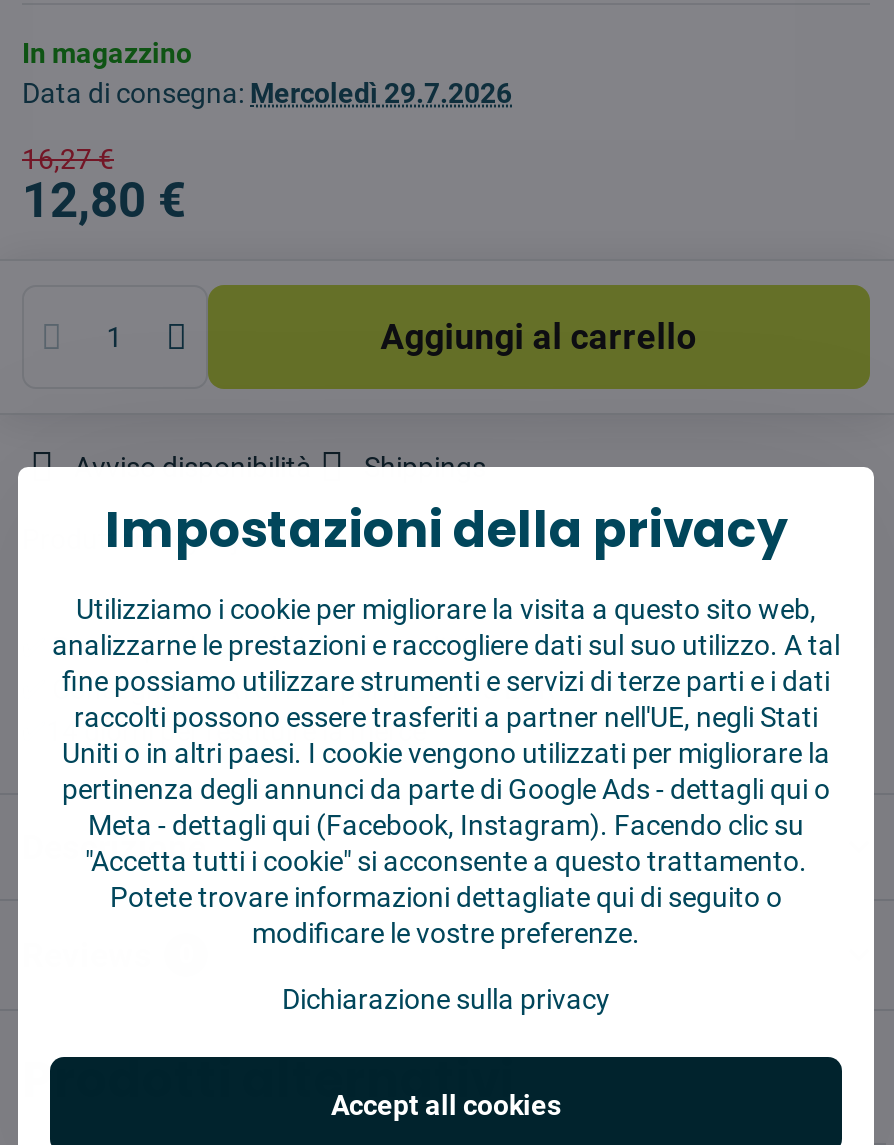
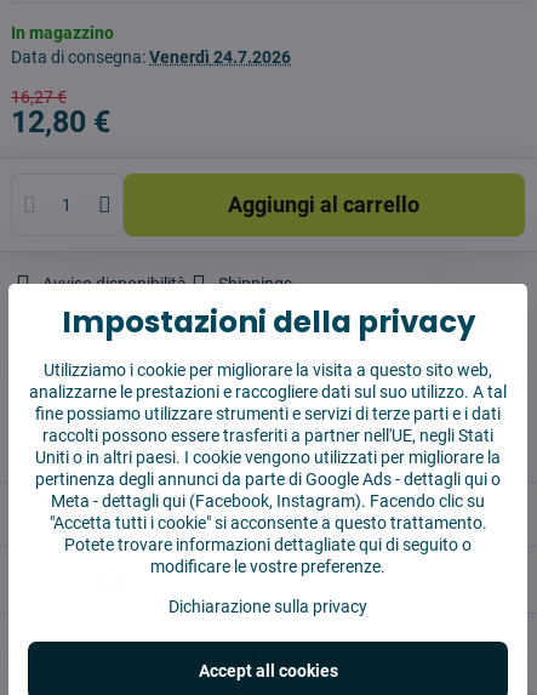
- Data di consegna: Mercoledì 29.7.2026
+ Data di consegna: Venerdì 24.7.2026
